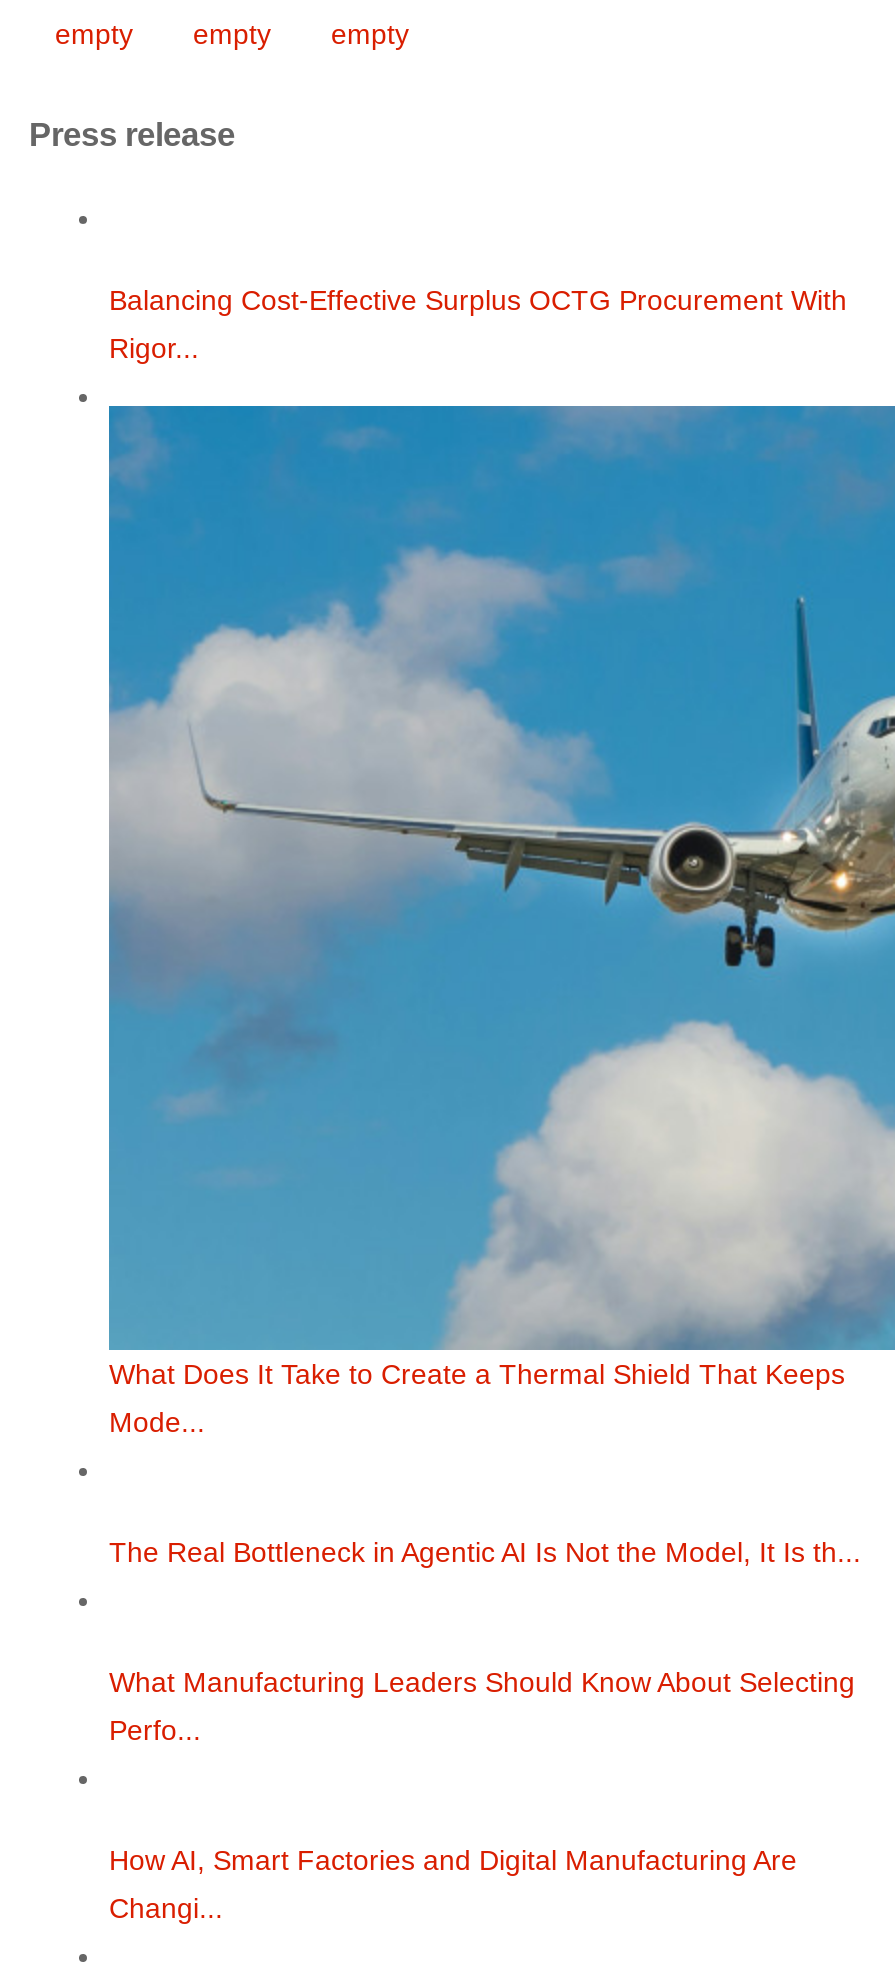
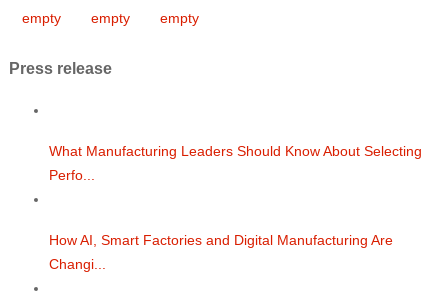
- Balancing Cost-Effective Surplus OCTG Procurement With
- Rigor...

- [image]
- What Does It Take to Create a Thermal Shield That Keeps
- Mode...

- The Real Bottleneck in Agentic AI Is Not the Model, It Is th...
